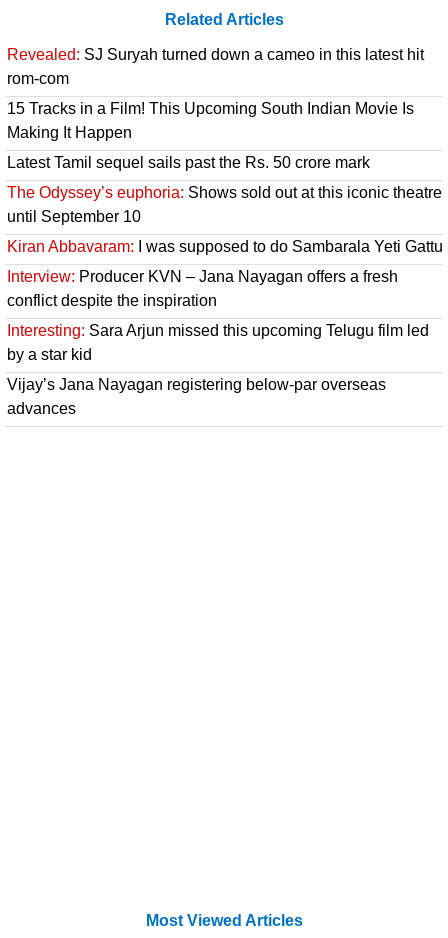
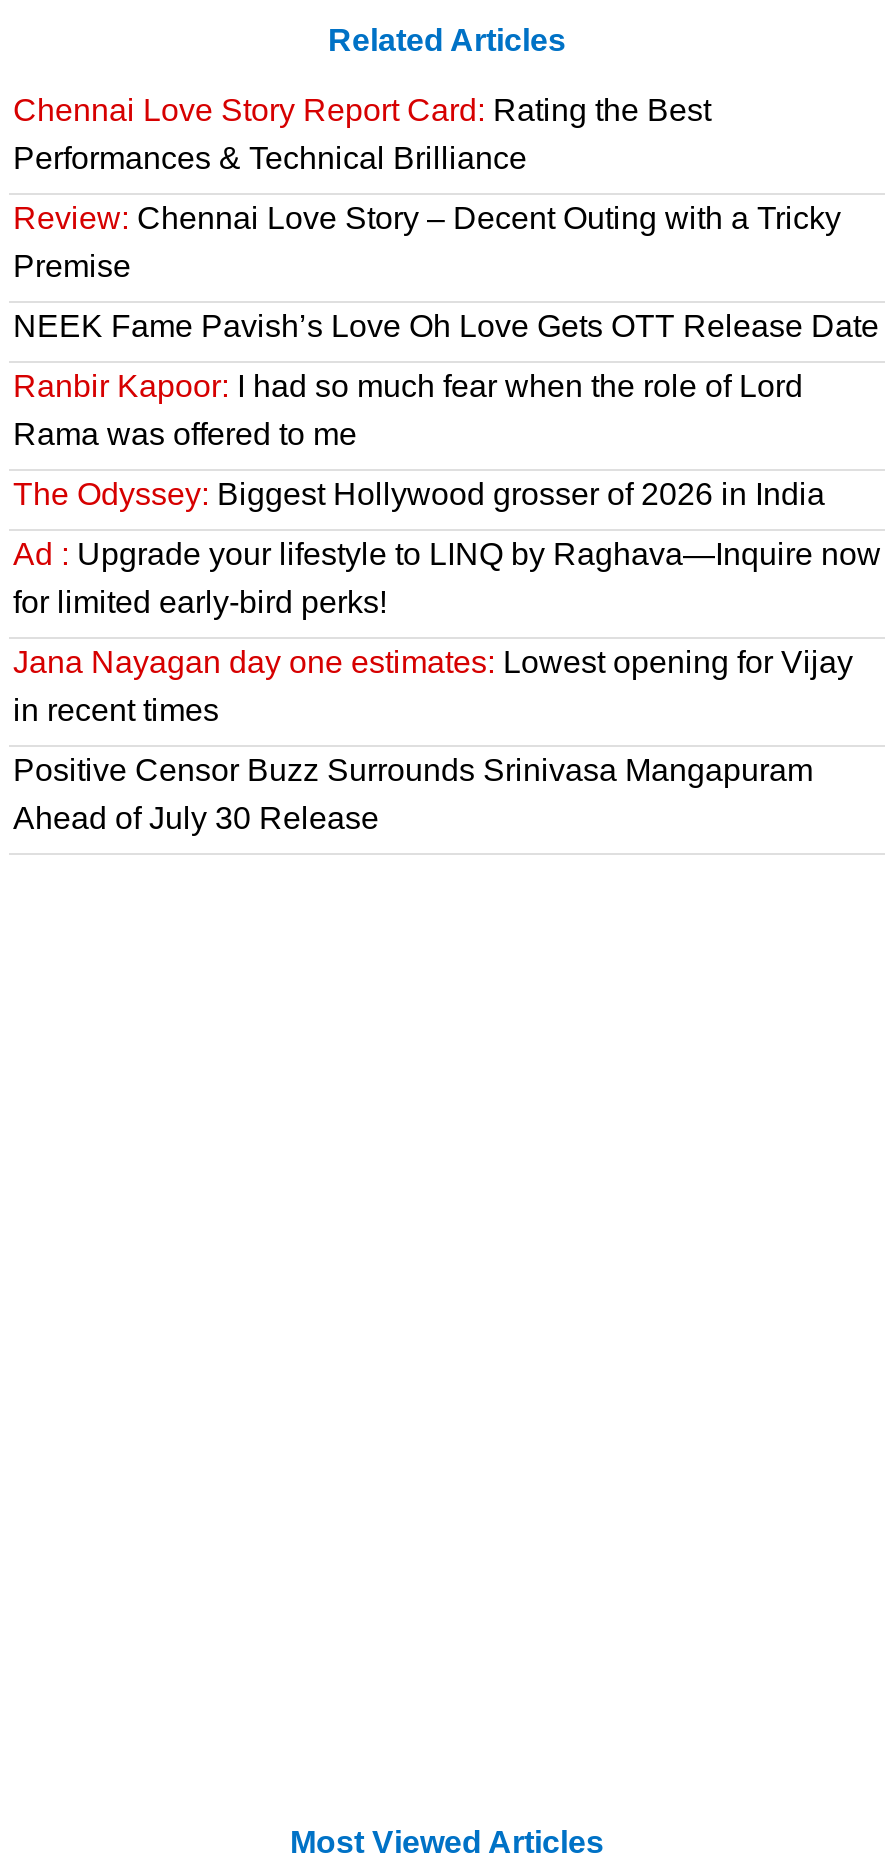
- Revealed: SJ Suryah turned down a cameo in this latest hit
- rom-com
+ Chennai Love Story Report Card: Rating the Best
+ Performances & Technical Brilliance

- 15 Tracks in a Film! This Upcoming South Indian Movie Is
- Making It Happen
+ Review: Chennai Love Story – Decent Outing with a Tricky
+ Premise

- Latest Tamil sequel sails past the Rs. 50 crore mark
+ NEEK Fame Pavish’s Love Oh Love Gets OTT Release Date

- The Odyssey’s euphoria: Shows sold out at this iconic theatre
- until September 10
+ Ranbir Kapoor: I had so much fear when the role of Lord
+ Rama was offered to me

- Kiran Abbavaram: I was supposed to do Sambarala Yeti Gattu
+ The Odyssey: Biggest Hollywood grosser of 2026 in India

- Interview: Producer KVN – Jana Nayagan offers a fresh
- conflict despite the inspiration
+ Ad : Upgrade your lifestyle to LINQ by Raghava—Inquire now
+ for limited early-bird perks!

- Interesting: Sara Arjun missed this upcoming Telugu film led
- by a star kid
+ Jana Nayagan day one estimates: Lowest opening for Vijay
+ in recent times

- Vijay’s Jana Nayagan registering below-par overseas
- advances
+ Positive Censor Buzz Surrounds Srinivasa Mangapuram
+ Ahead of July 30 Release
